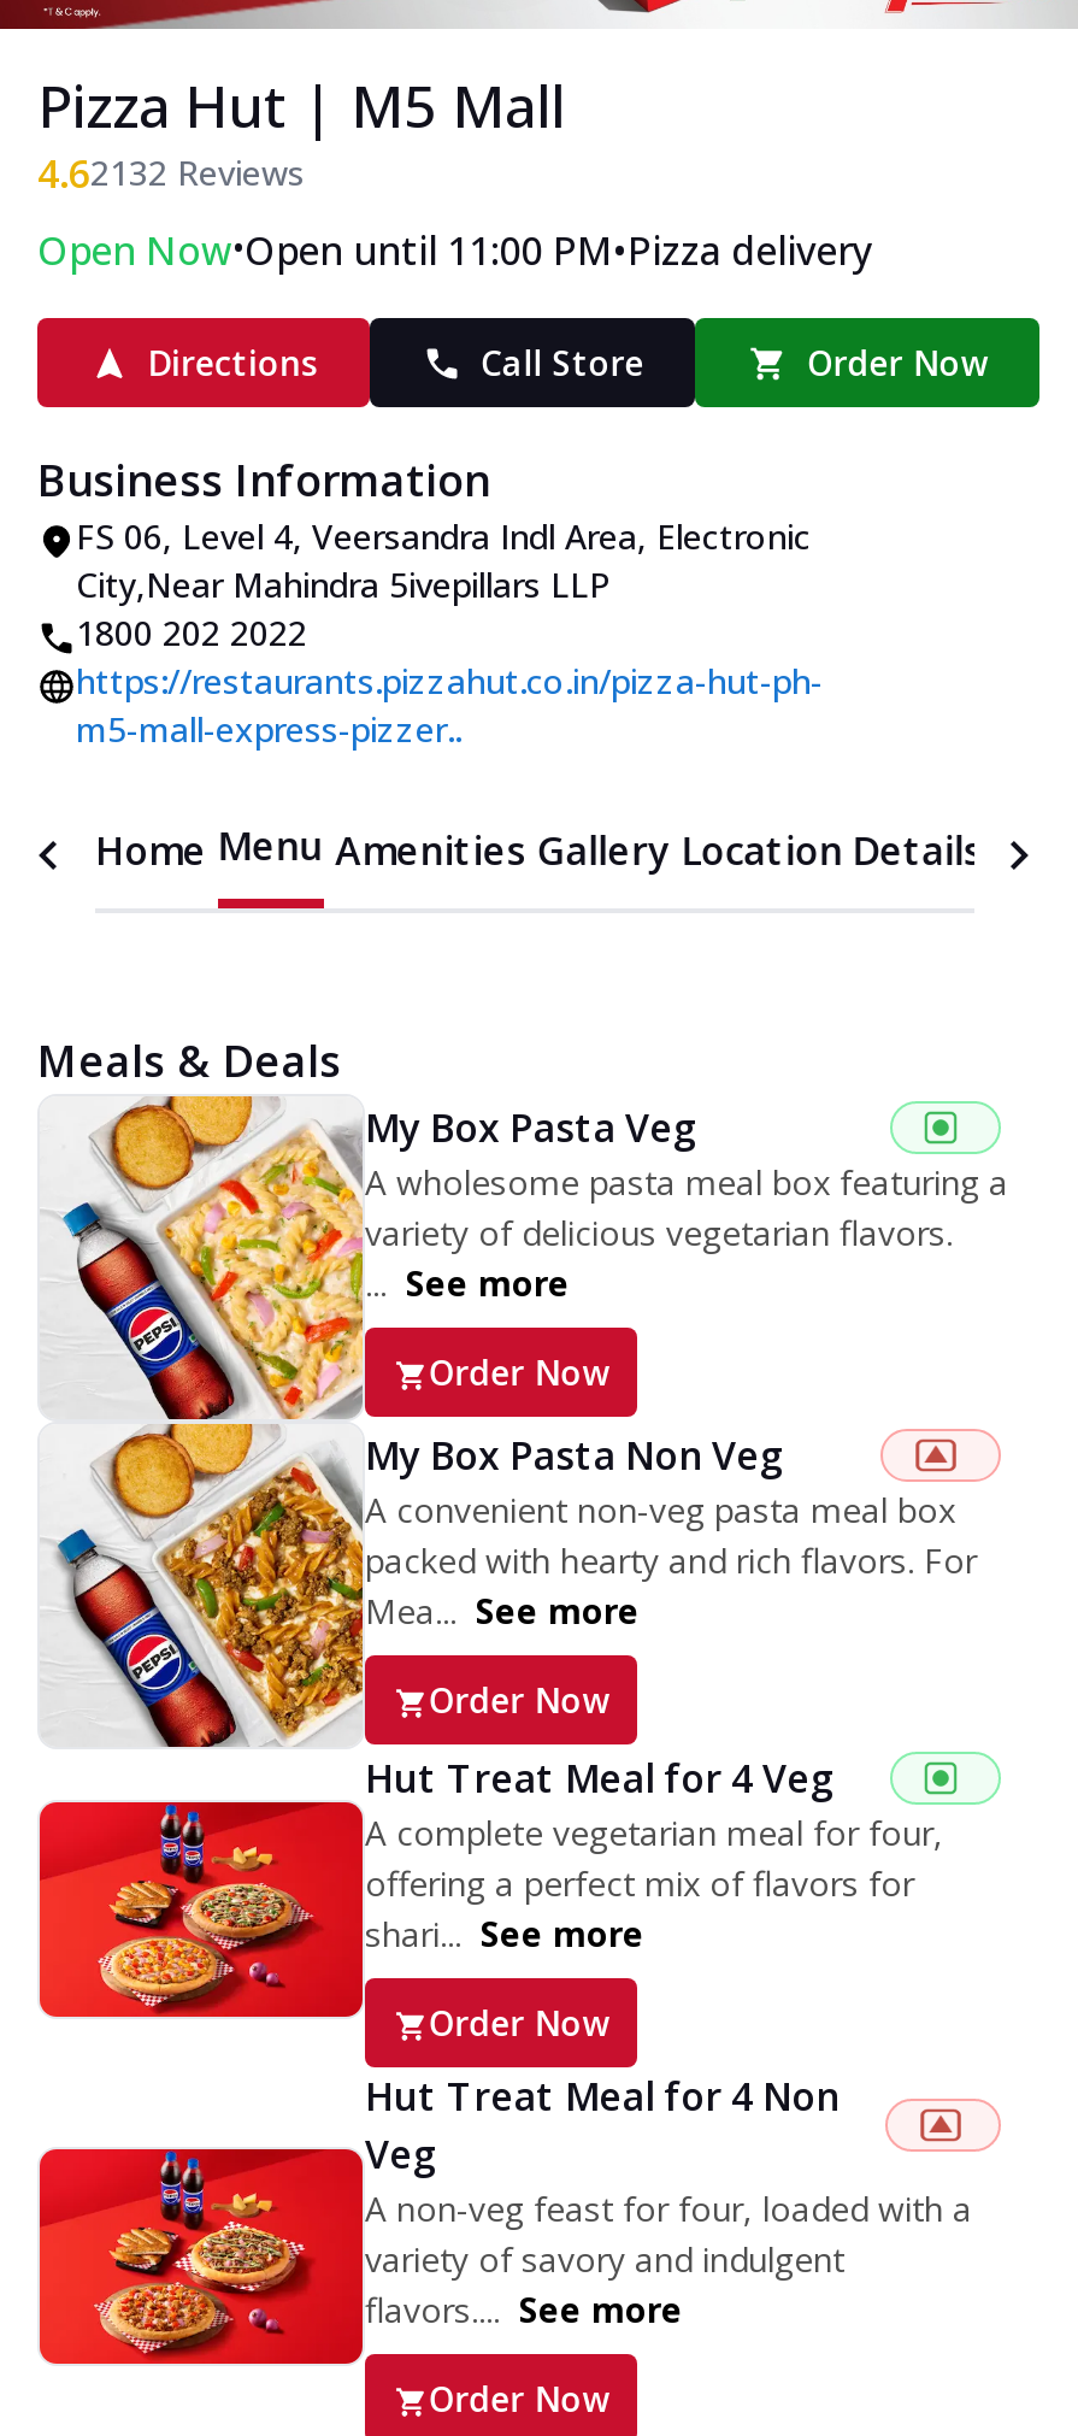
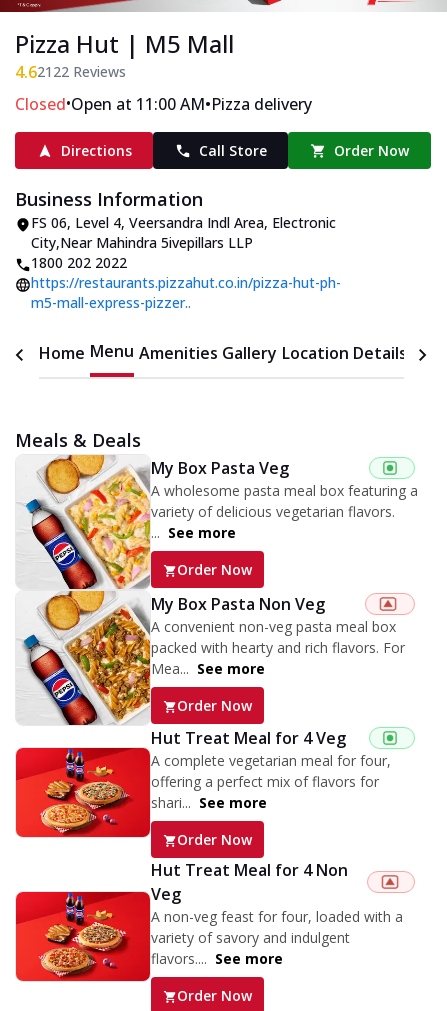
- 4.62132 Reviews
- Open Now•Open until 11:00 PM•Pizza delivery
+ 4.62122 Reviews
+ Closed•Open at 11:00 AM•Pizza delivery
